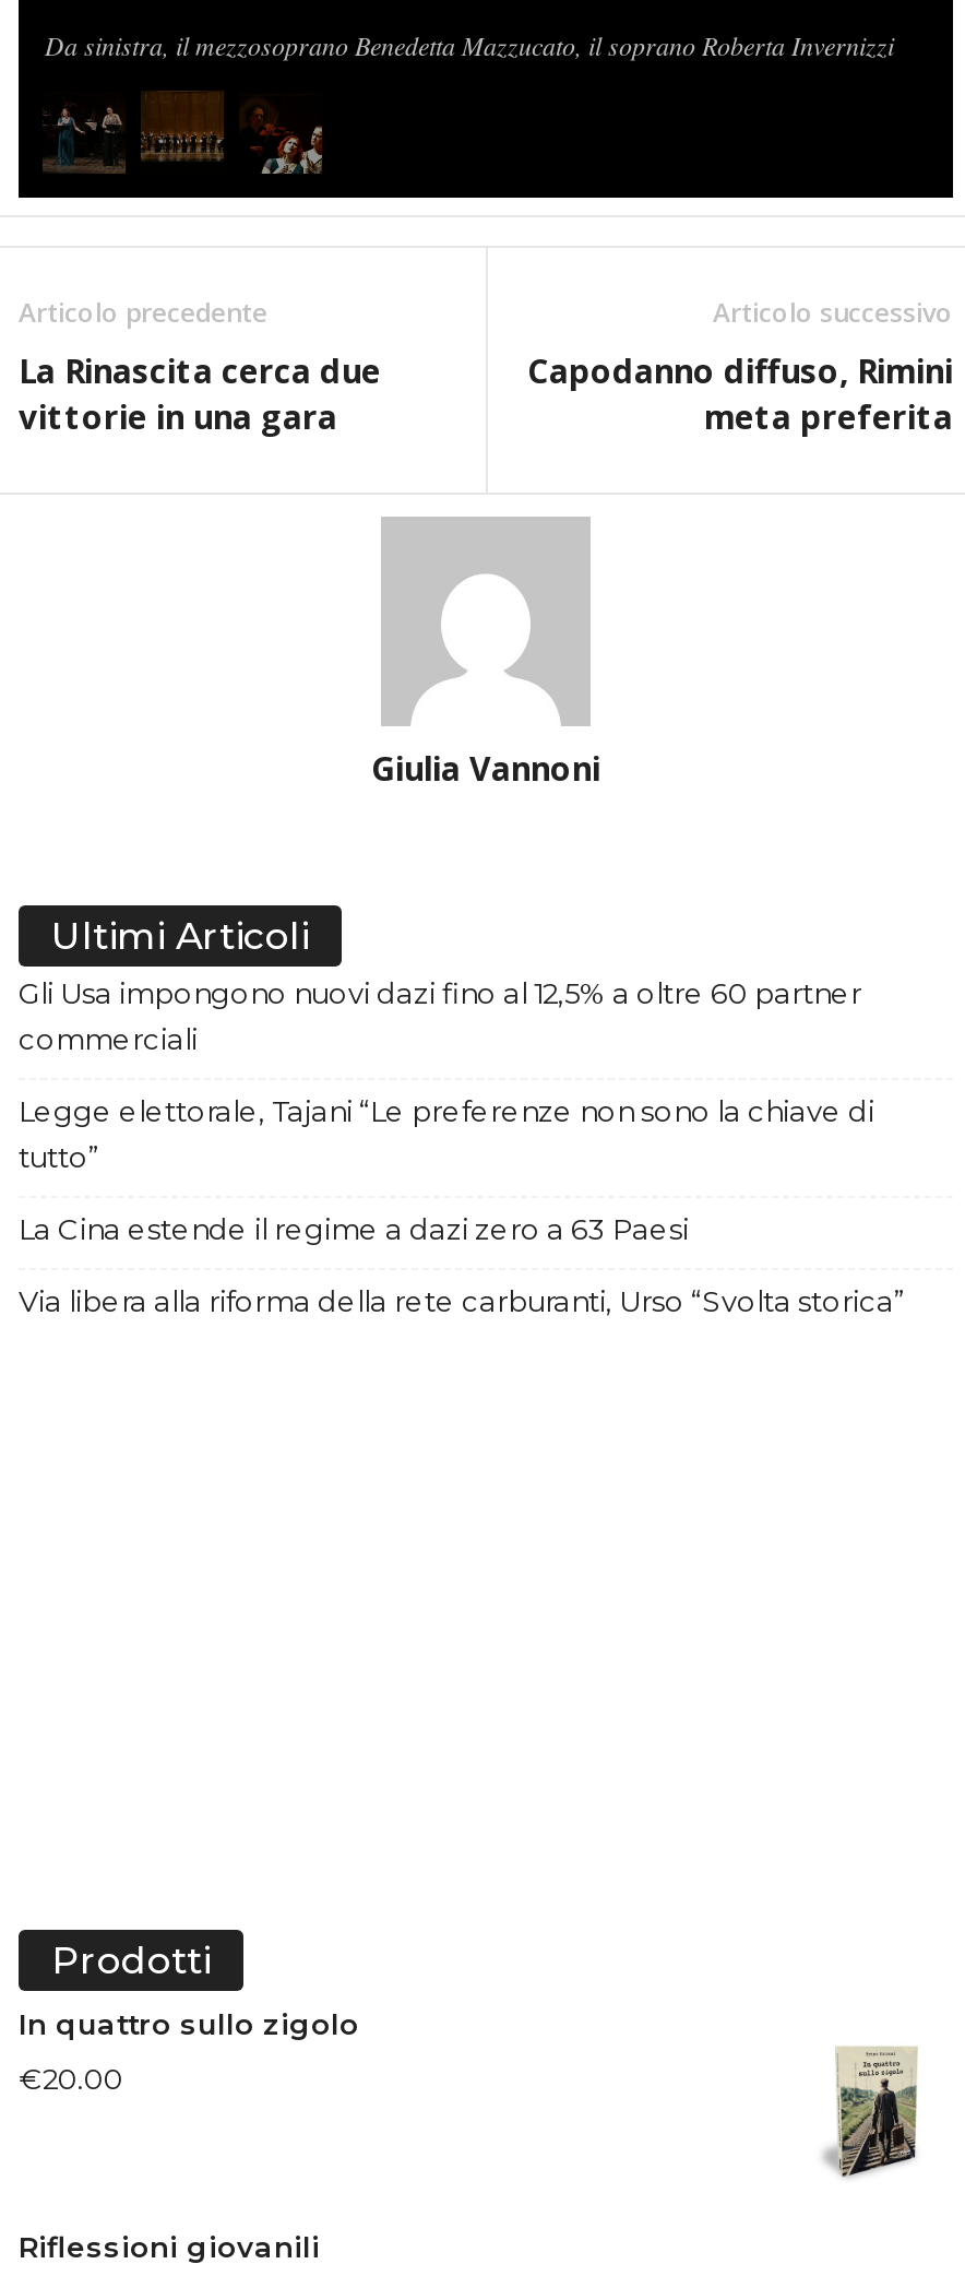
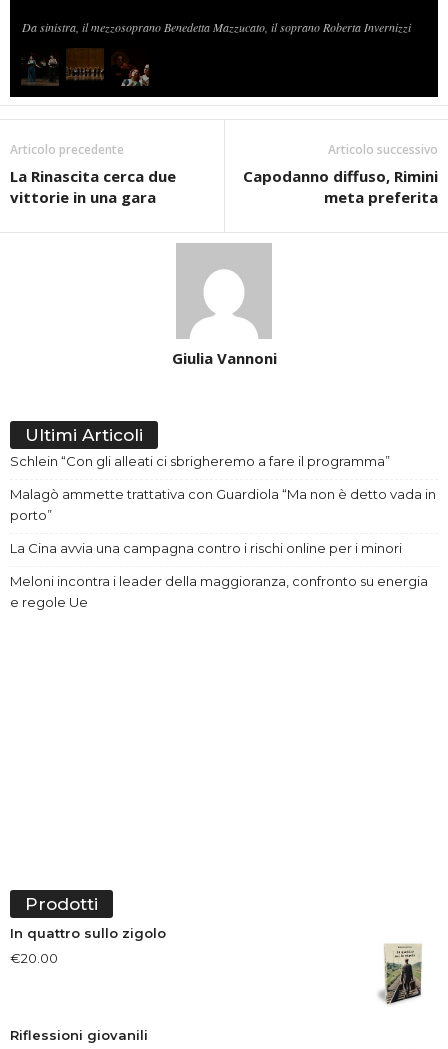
- Gli Usa impongono nuovi dazi fino al 12,5% a oltre 60 partner
- commerciali
+ Schlein “Con gli alleati ci sbrigheremo a fare il programma”

- Legge elettorale, Tajani “Le preferenze non sono la chiave di
- tutto”
+ Malagò ammette trattativa con Guardiola “Ma non è detto vada in
+ porto”

- La Cina estende il regime a dazi zero a 63 Paesi
+ La Cina avvia una campagna contro i rischi online per i minori

- Via libera alla riforma della rete carburanti, Urso “Svolta storica”
+ Meloni incontra i leader della maggioranza, confronto su energia
+ e regole Ue
